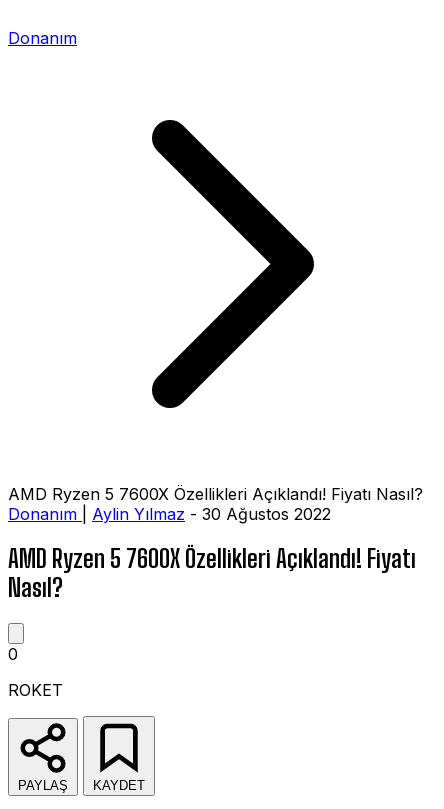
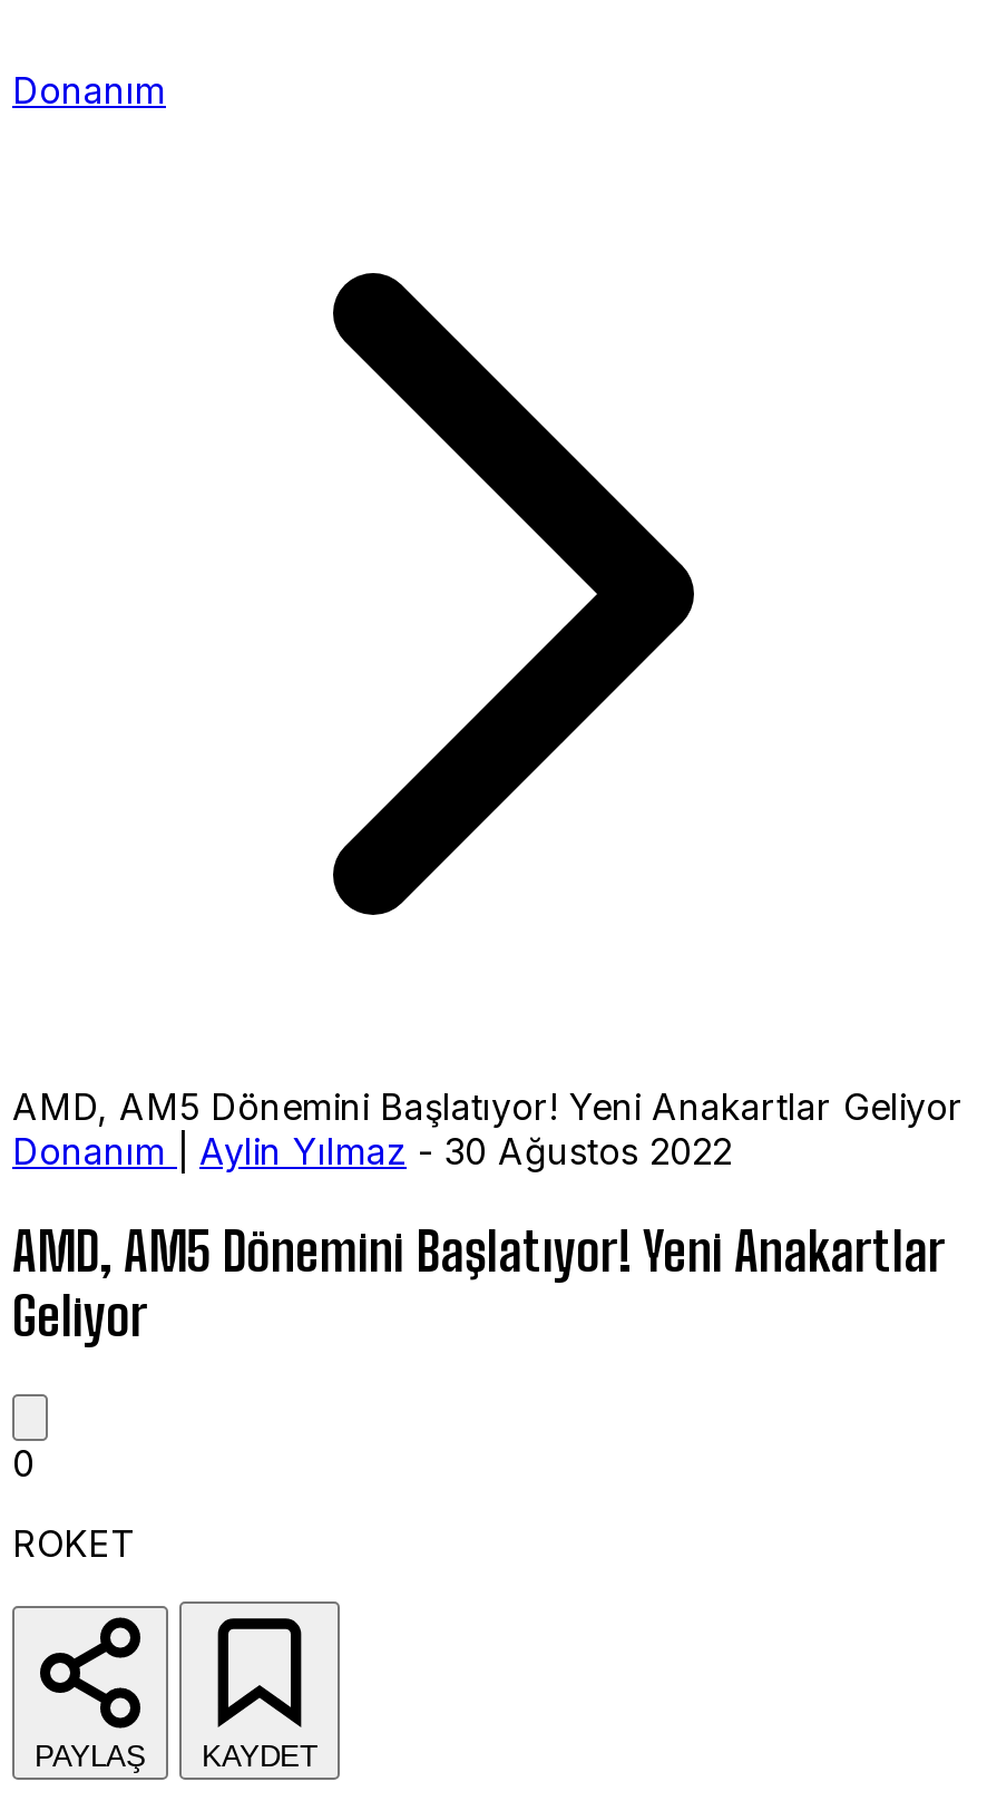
- AMD Ryzen 5 7600X Özellikleri Açıklandı! Fiyatı Nasıl?
+ AMD, AM5 Dönemini Başlatıyor! Yeni Anakartlar Geliyor

- AMD Ryzen 5 7600X Özellikleri Açıklandı! Fiyatı
- Nasıl?
+ AMD, AM5 Dönemini Başlatıyor! Yeni Anakartlar
+ Geliyor
